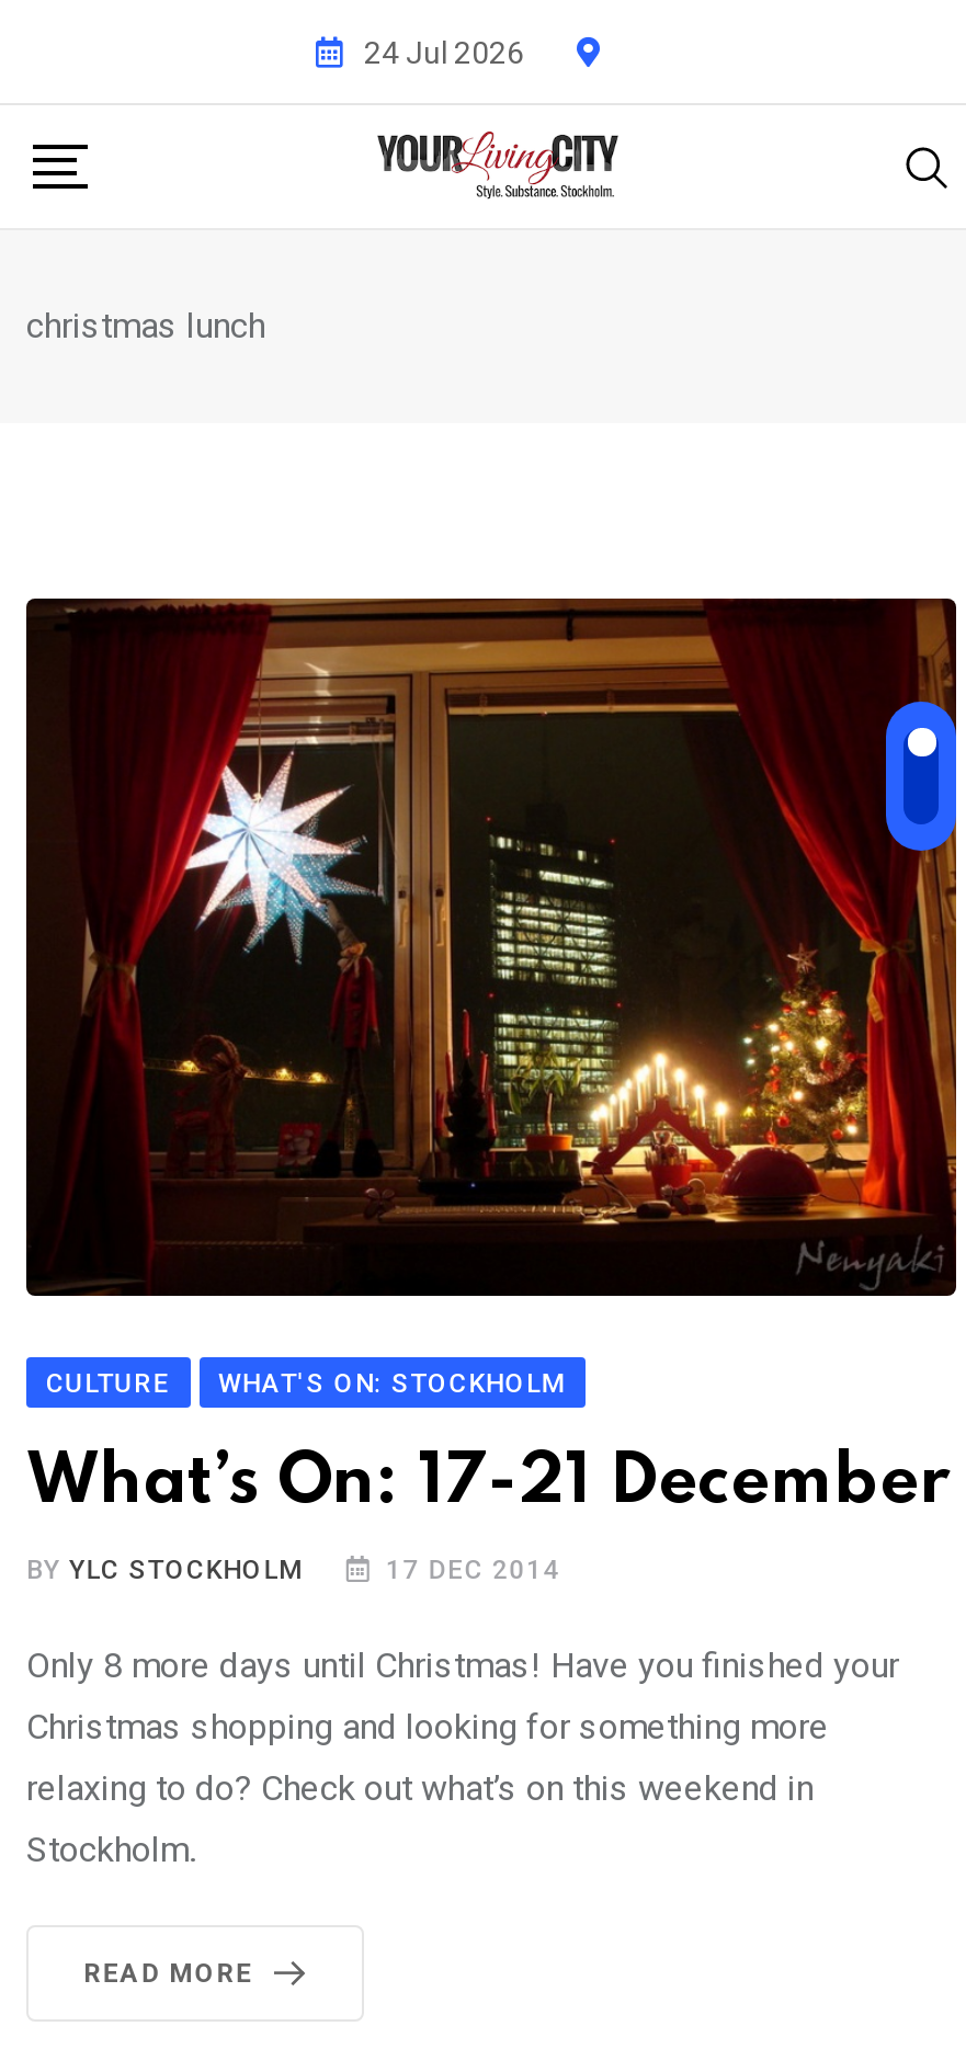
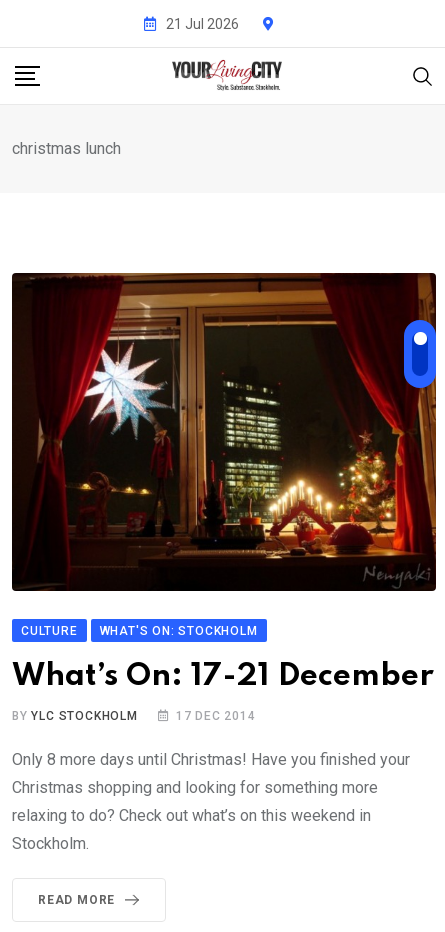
- 24 Jul 2026
+ 21 Jul 2026
